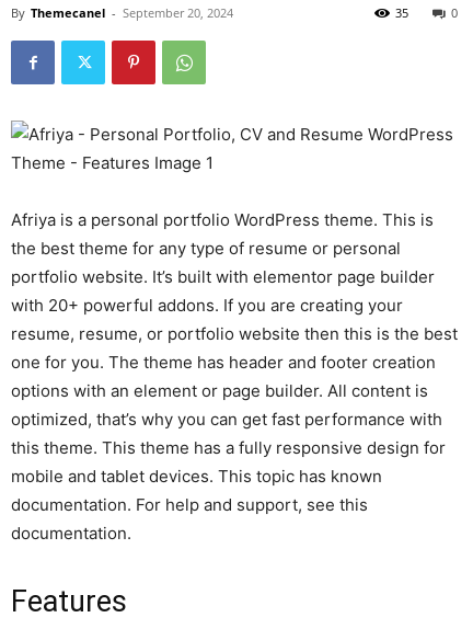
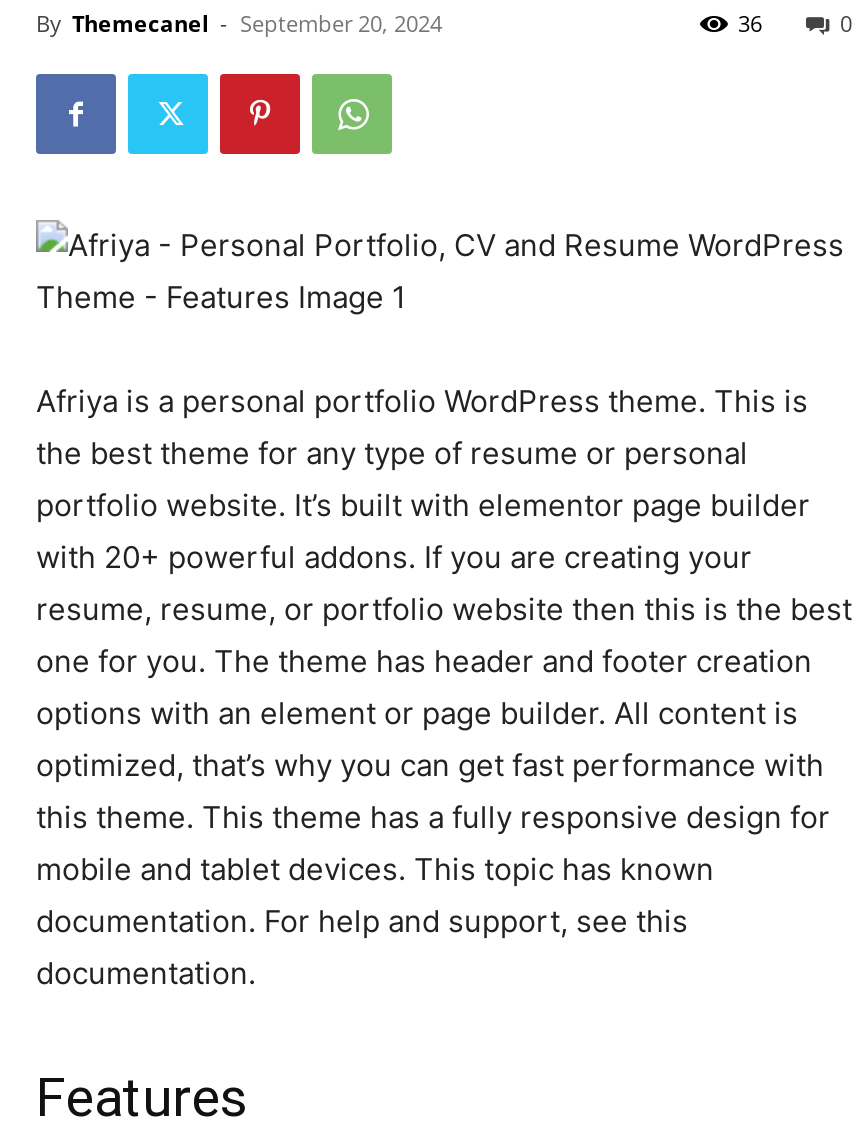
- 35
+ 36
